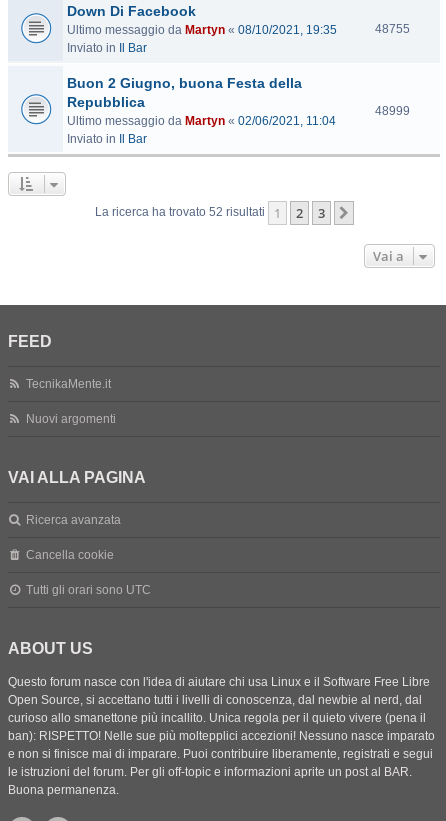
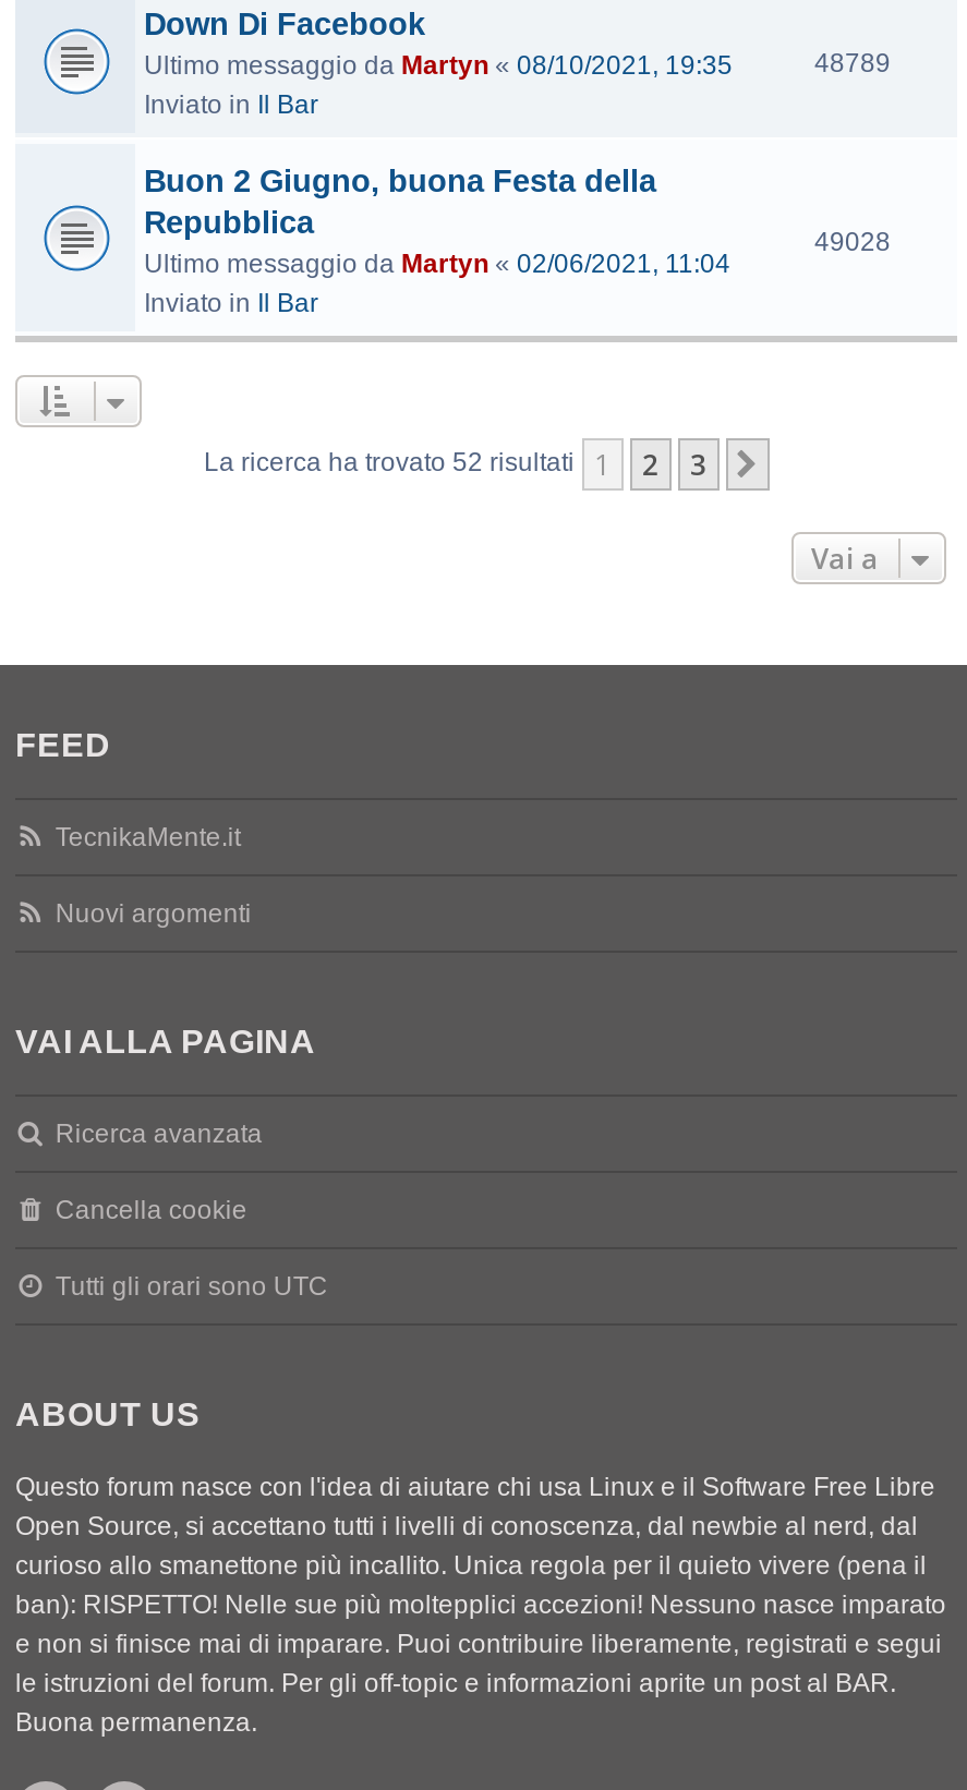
- 48755 V
+ 48789 V

- 48999 V
+ 49028 V
